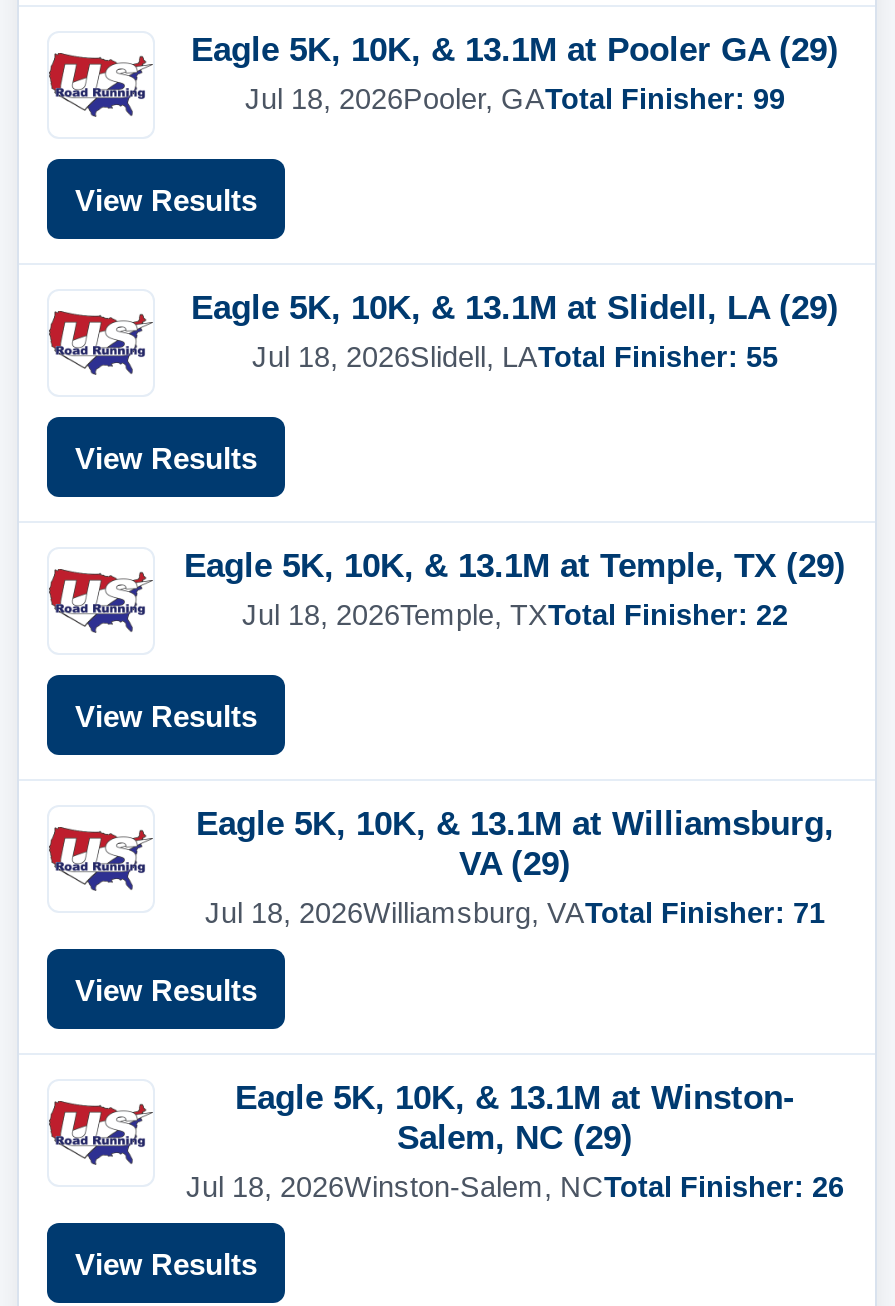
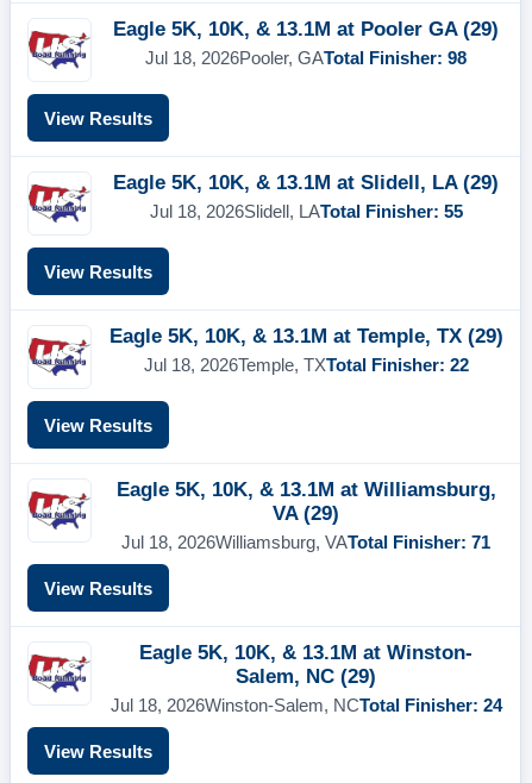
- Jul 18, 2026Pooler, GATotal Finisher: 99
+ Jul 18, 2026Pooler, GATotal Finisher: 98

- Jul 18, 2026Winston-Salem, NCTotal Finisher: 26
+ Jul 18, 2026Winston-Salem, NCTotal Finisher: 24
